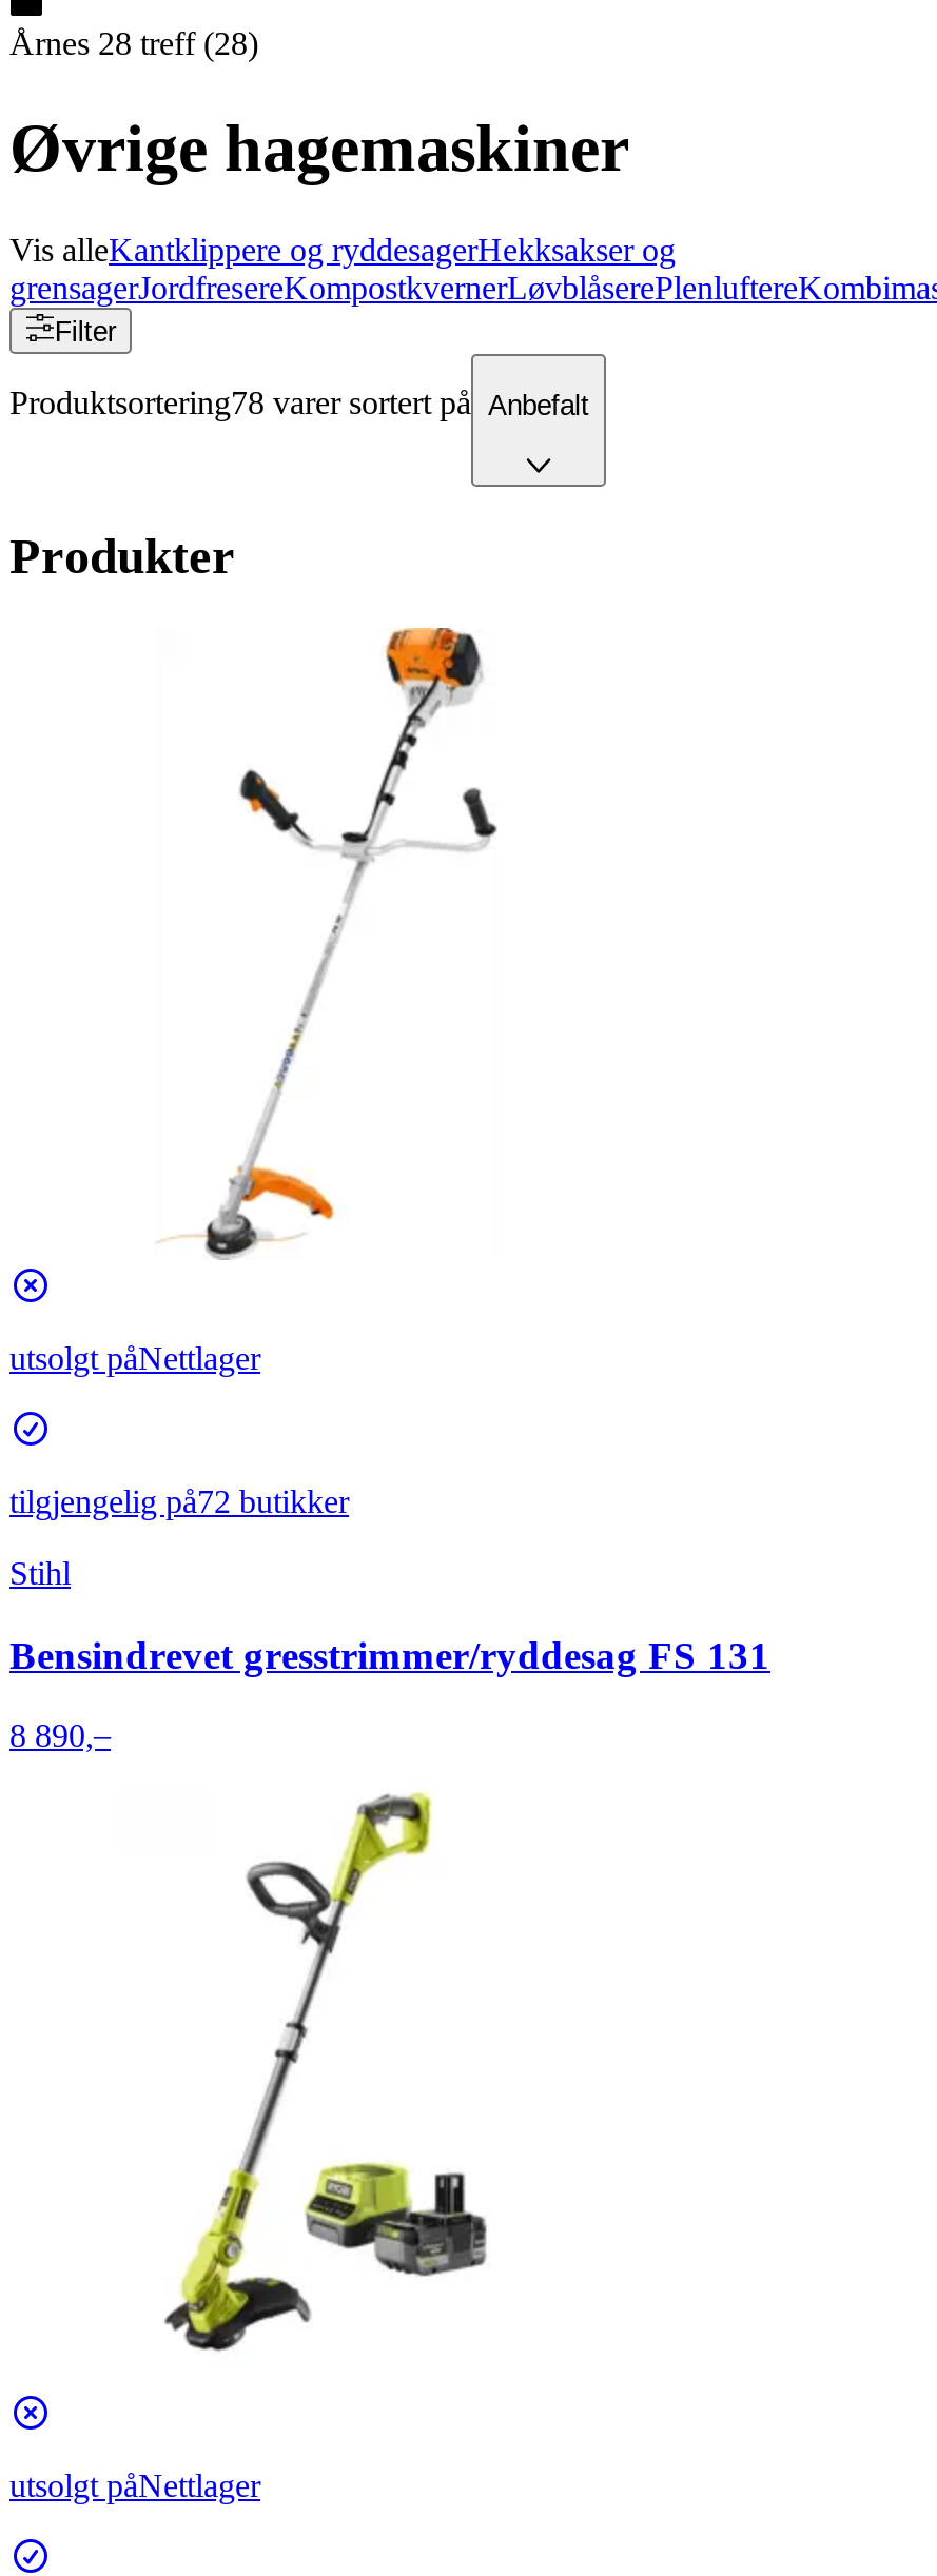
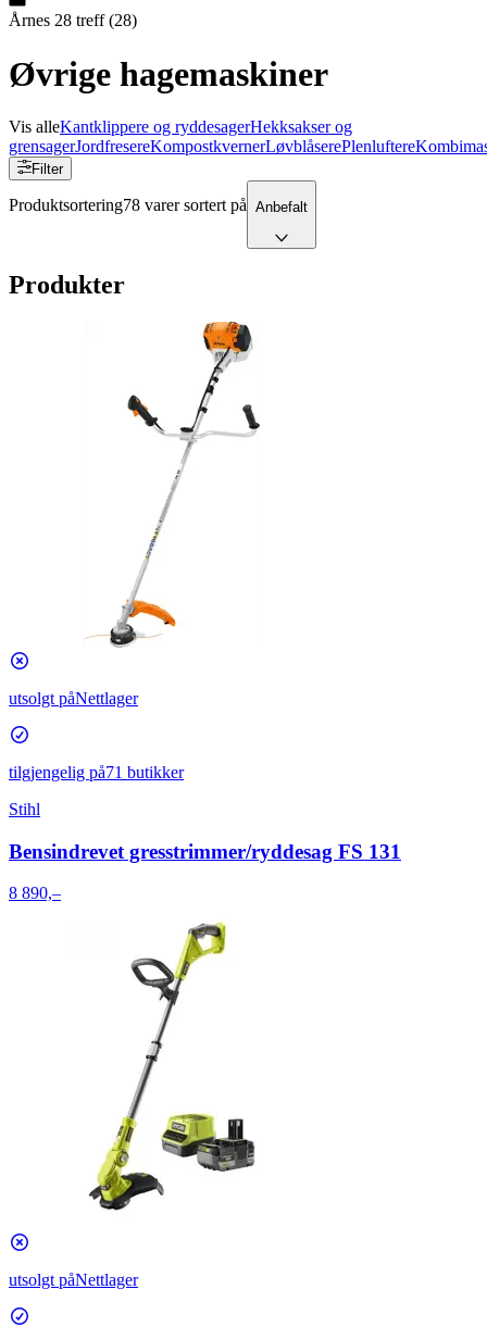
- tilgjengelig på72 butikker
+ tilgjengelig på71 butikker
